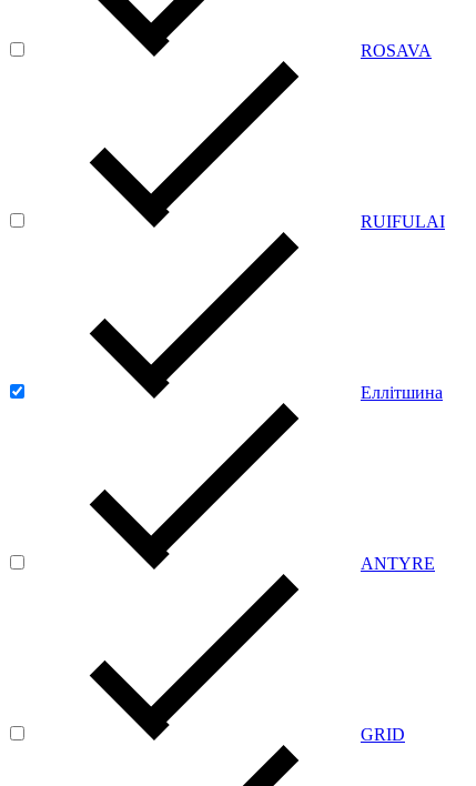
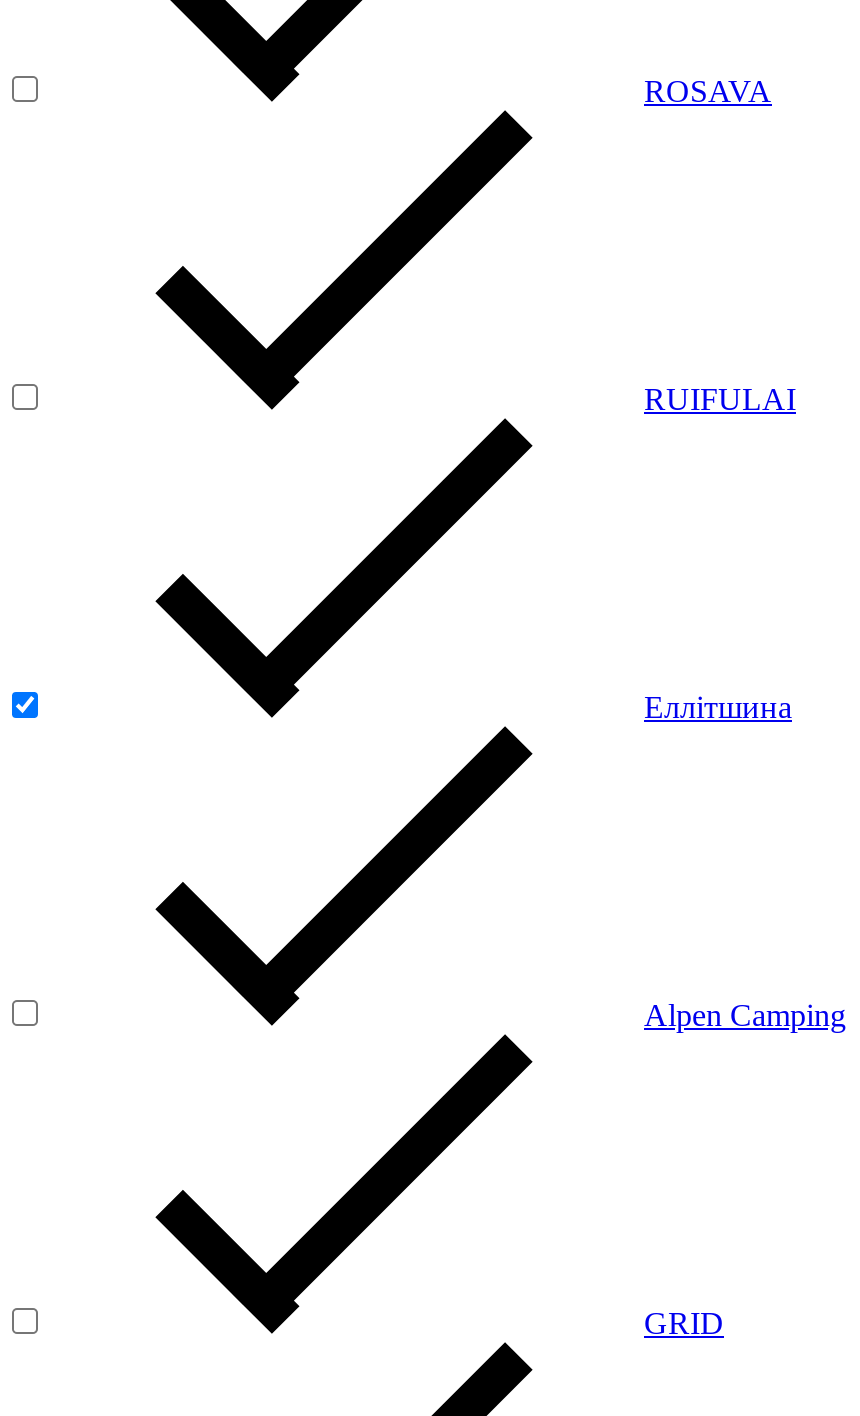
- ANTYRE
+ Alpen Camping
